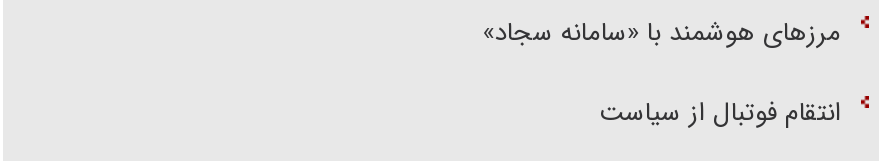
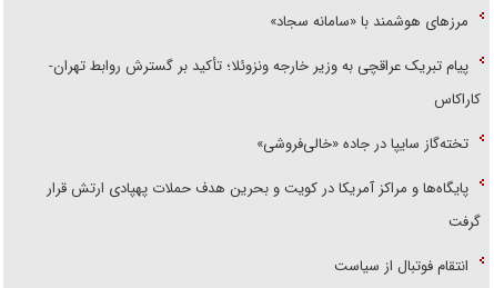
+ پیام تبریک عراقچی به وزیر خارجه ونزوئلا؛ تأکید بر گسترش روابط تهران-
+ کاراکاس
+ تخته‌گاز سایپا در جاده «خالی‌فروشی»
+ پایگاه‌ها و مراکز آمریکا در کویت و بحرین هدف حملات پهپادی ارتش قرار
+ گرفت
